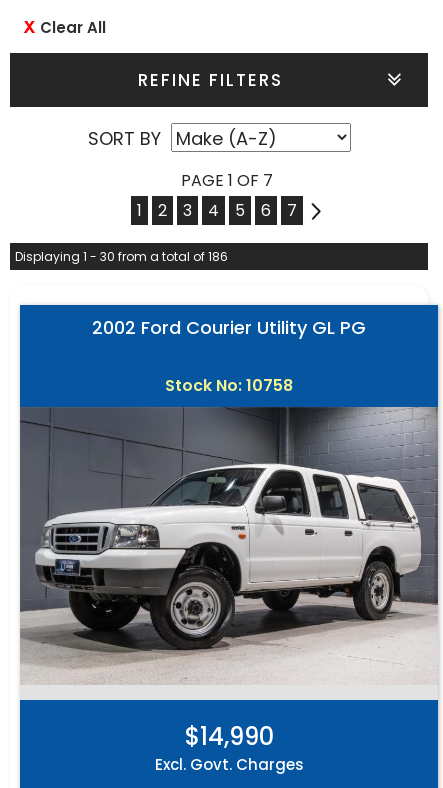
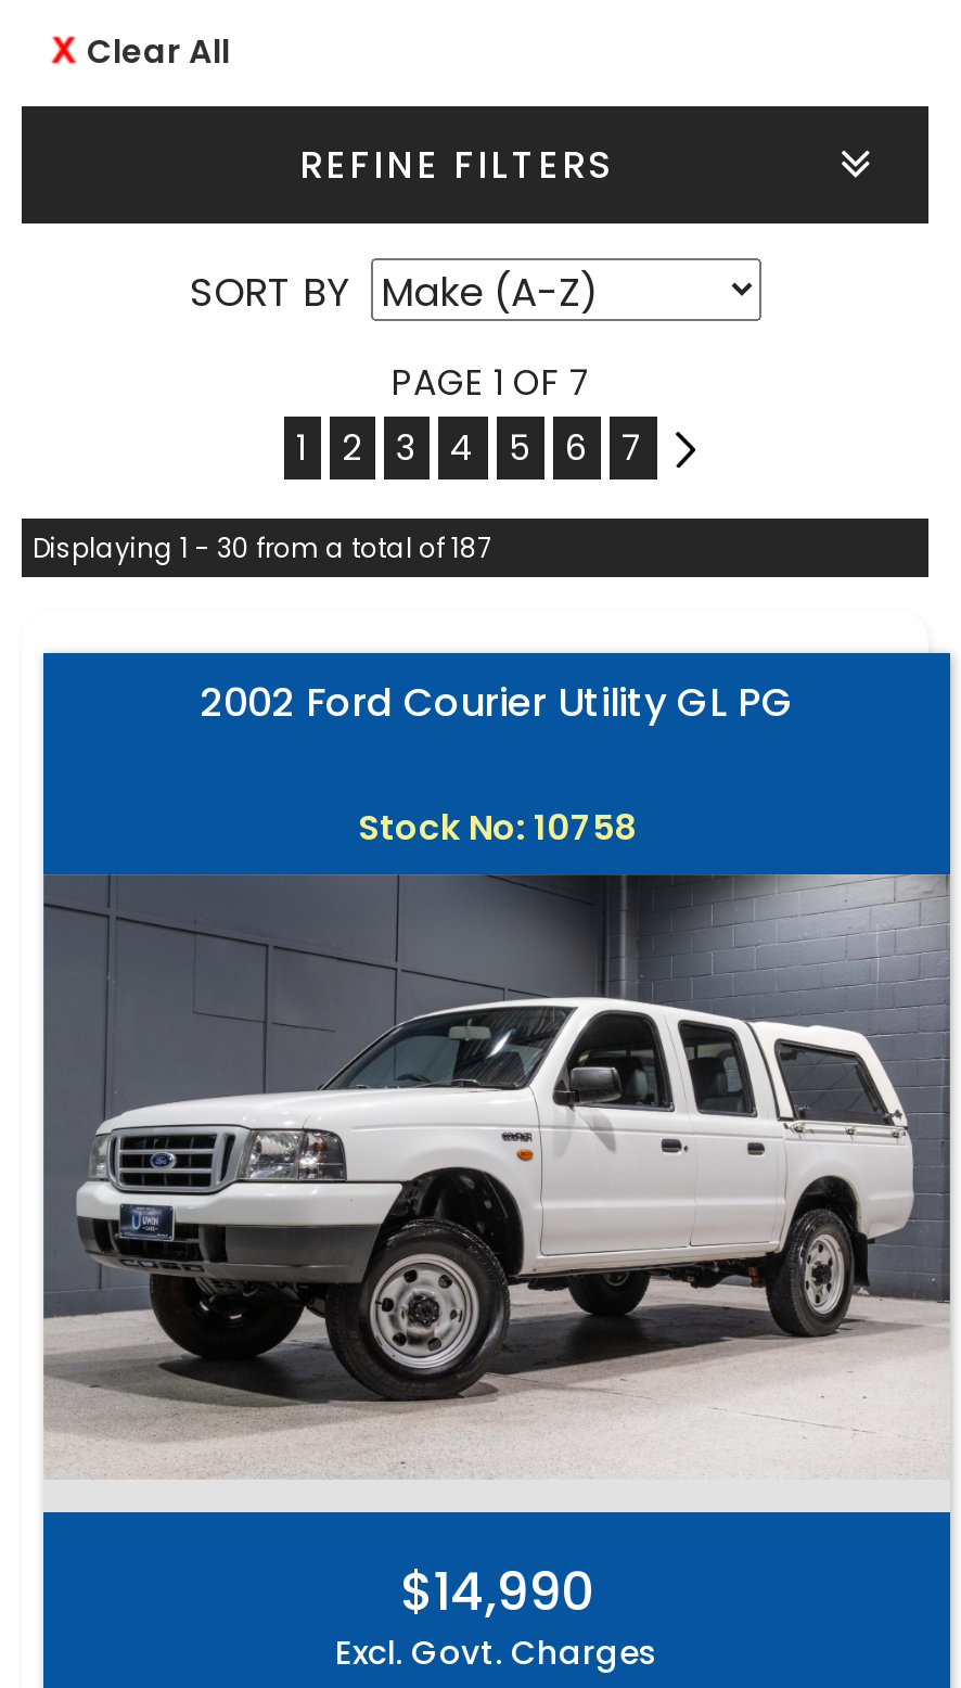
- Displaying 1 - 30 from a total of 186
+ Displaying 1 - 30 from a total of 187
